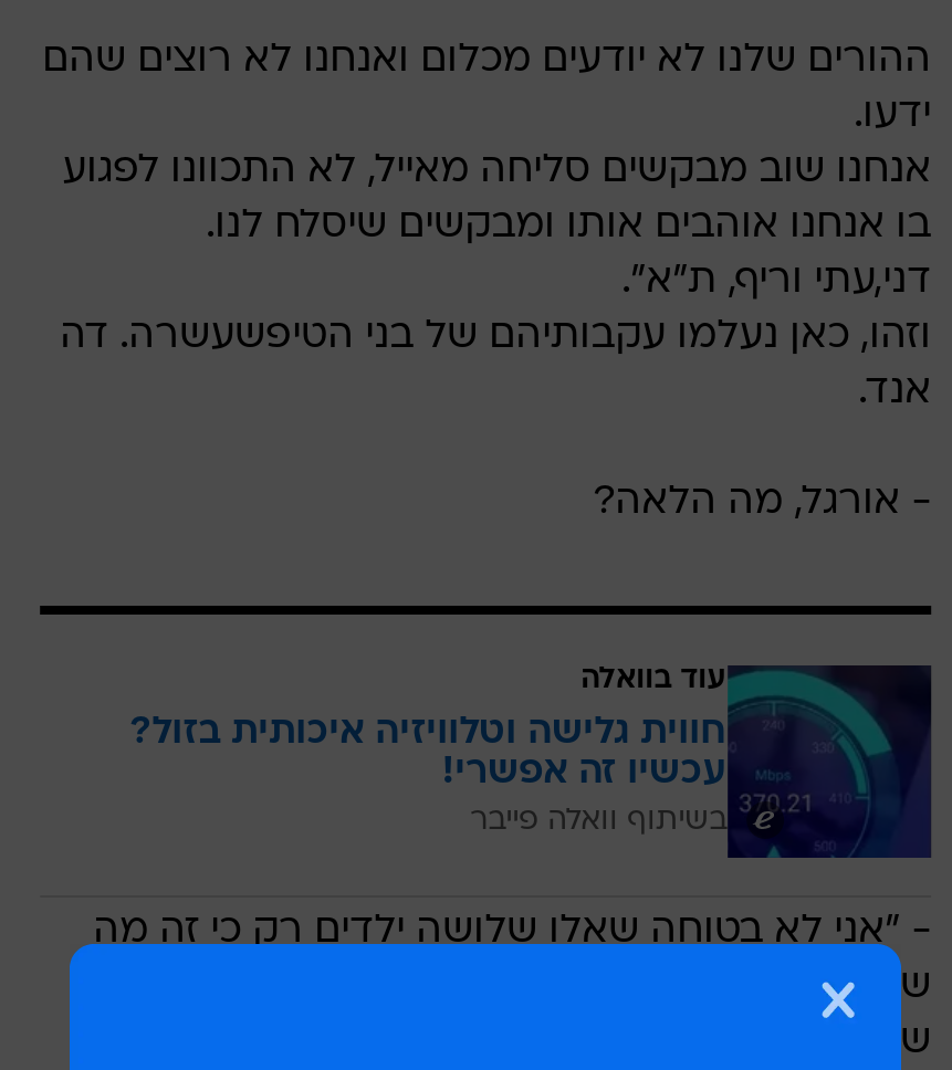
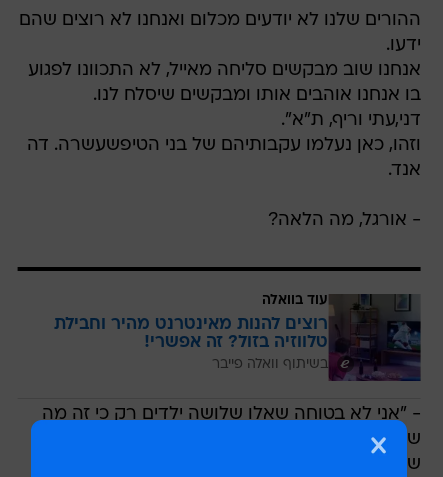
- [image]
- חווית גלישה וטלוויזיה איכותית בזול?
- עכשיו זה אפשרי!
+ [image]
+ רוצים להנות מאינטרנט מהיר וחבילת
+ טלווזיה בזול? זה אפשרי!
